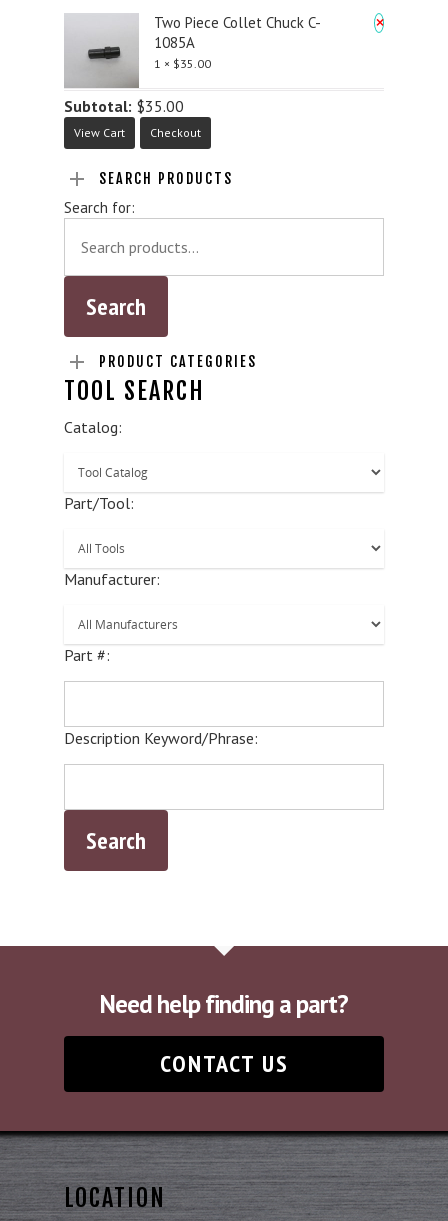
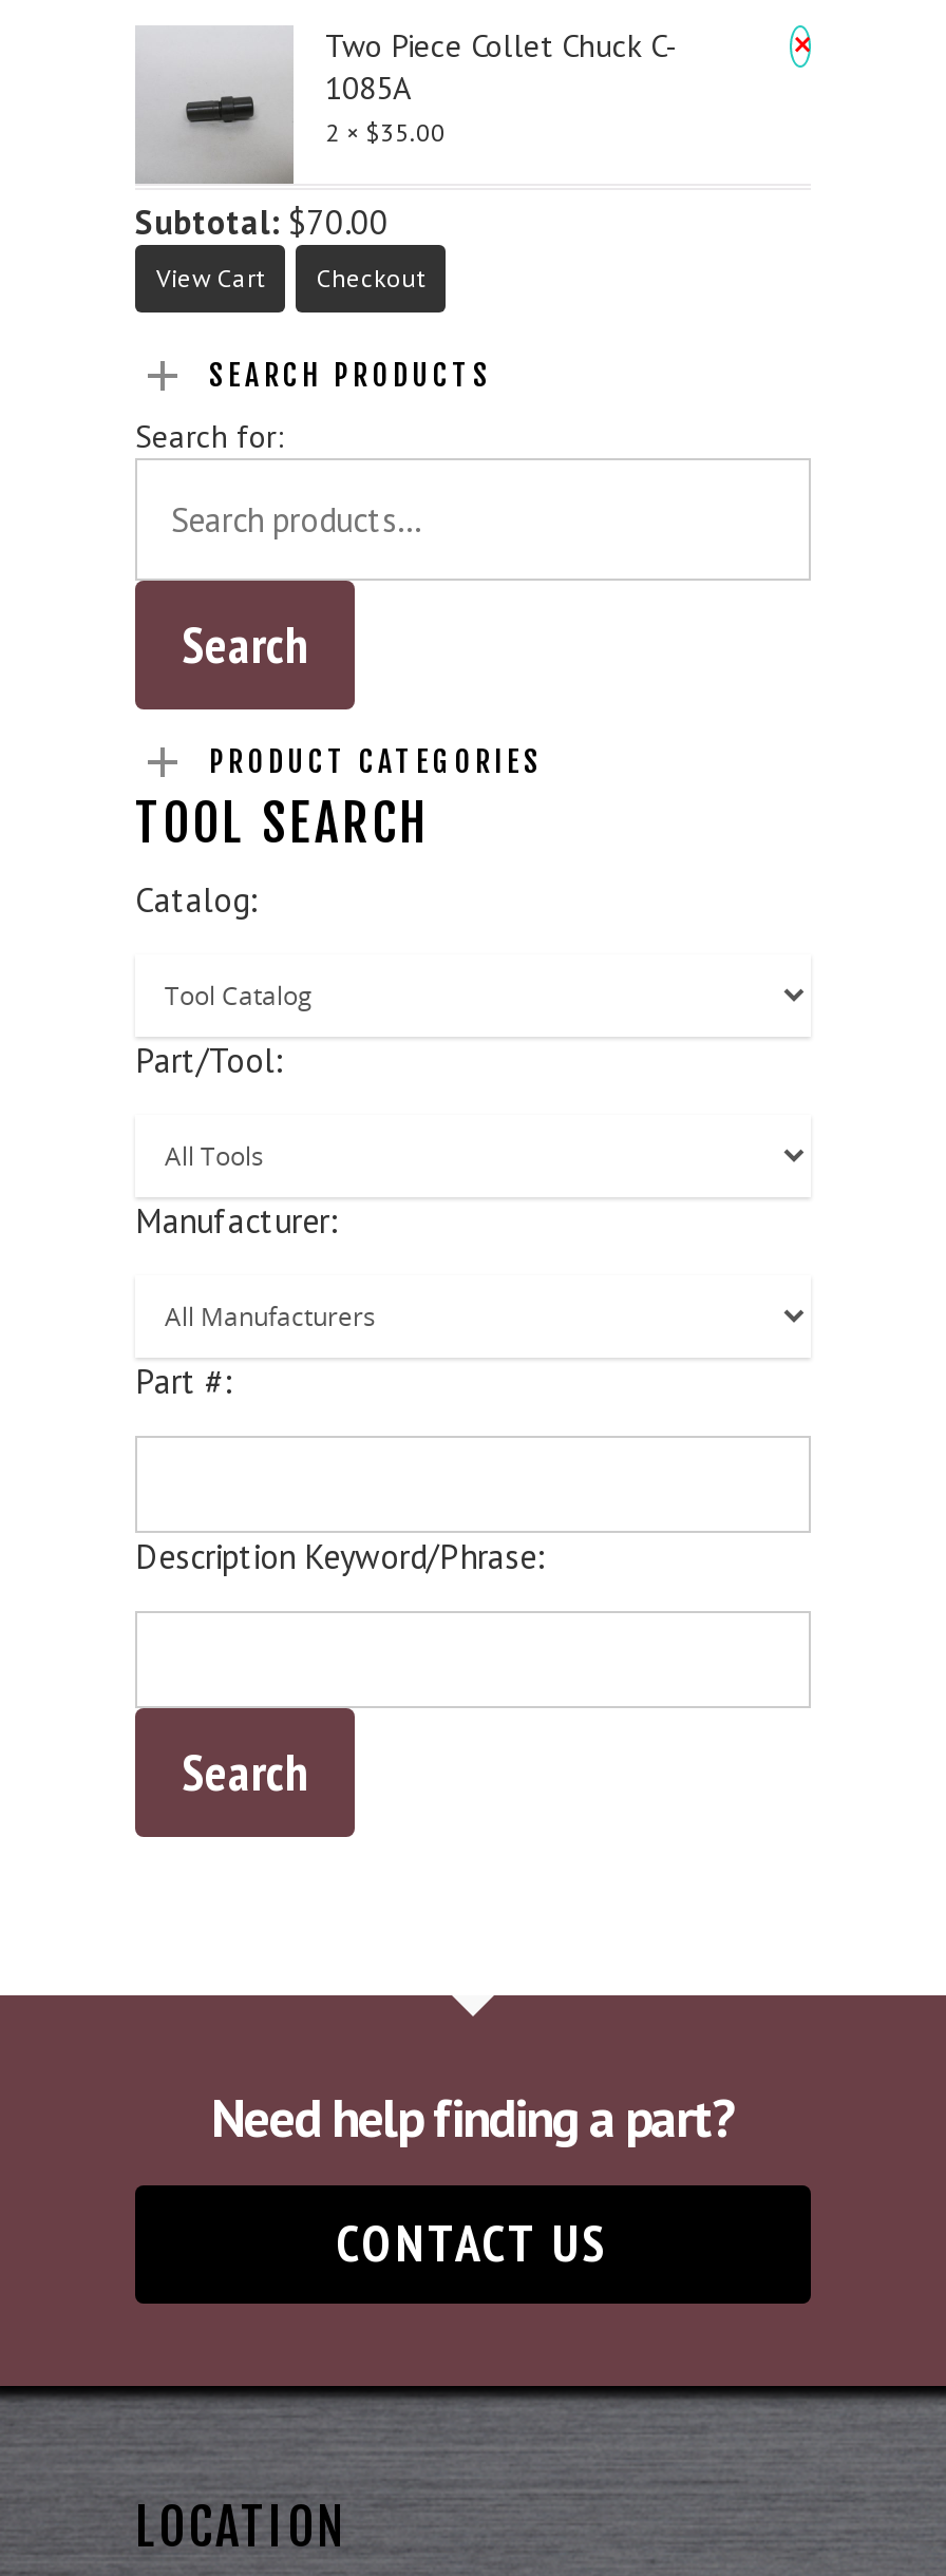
- 1 × $35.00
+ 2 × $35.00

- Subtotal: $35.00
+ Subtotal: $70.00
